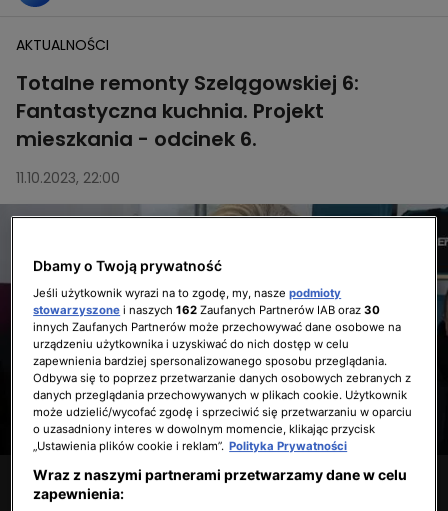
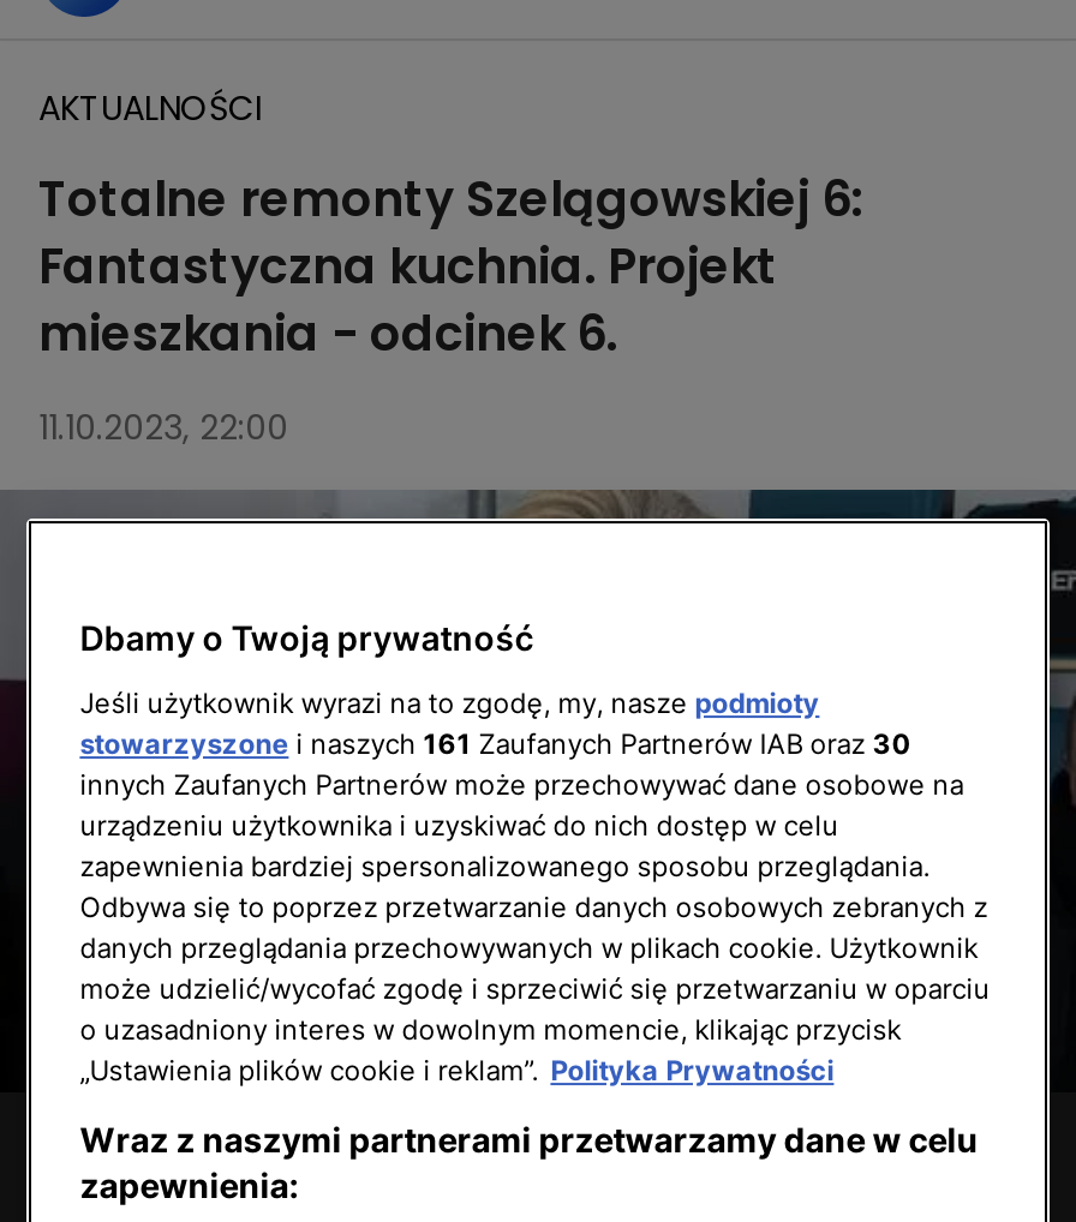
- stowarzyszone i naszych 162 Zaufanych Partnerów IAB oraz 30
+ stowarzyszone i naszych 161 Zaufanych Partnerów IAB oraz 30
